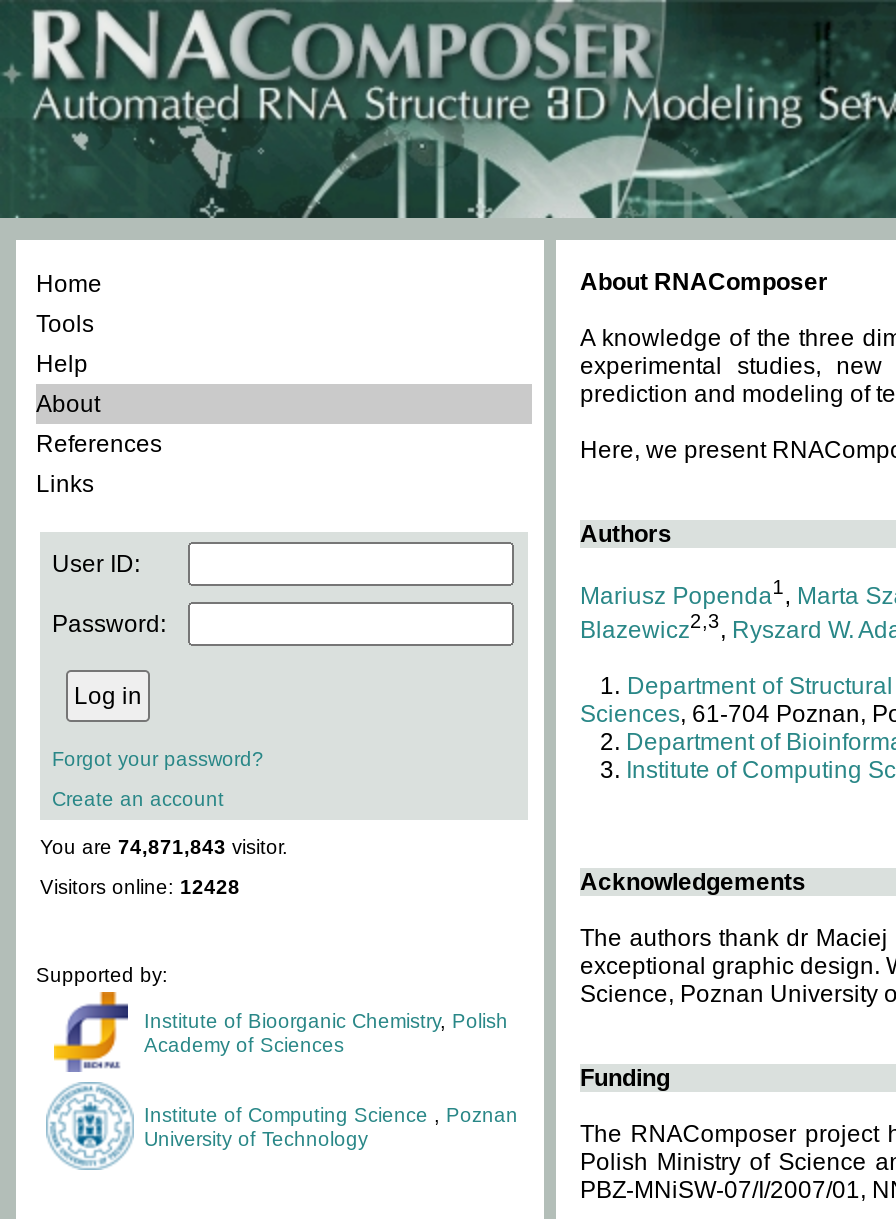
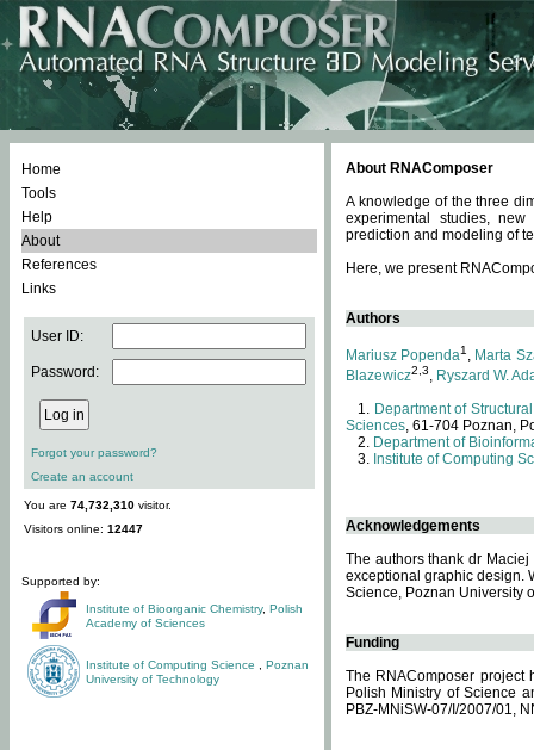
- You are 74,871,843 visitor.
+ You are 74,732,310 visitor.

- Visitors online: 12428
+ Visitors online: 12447
